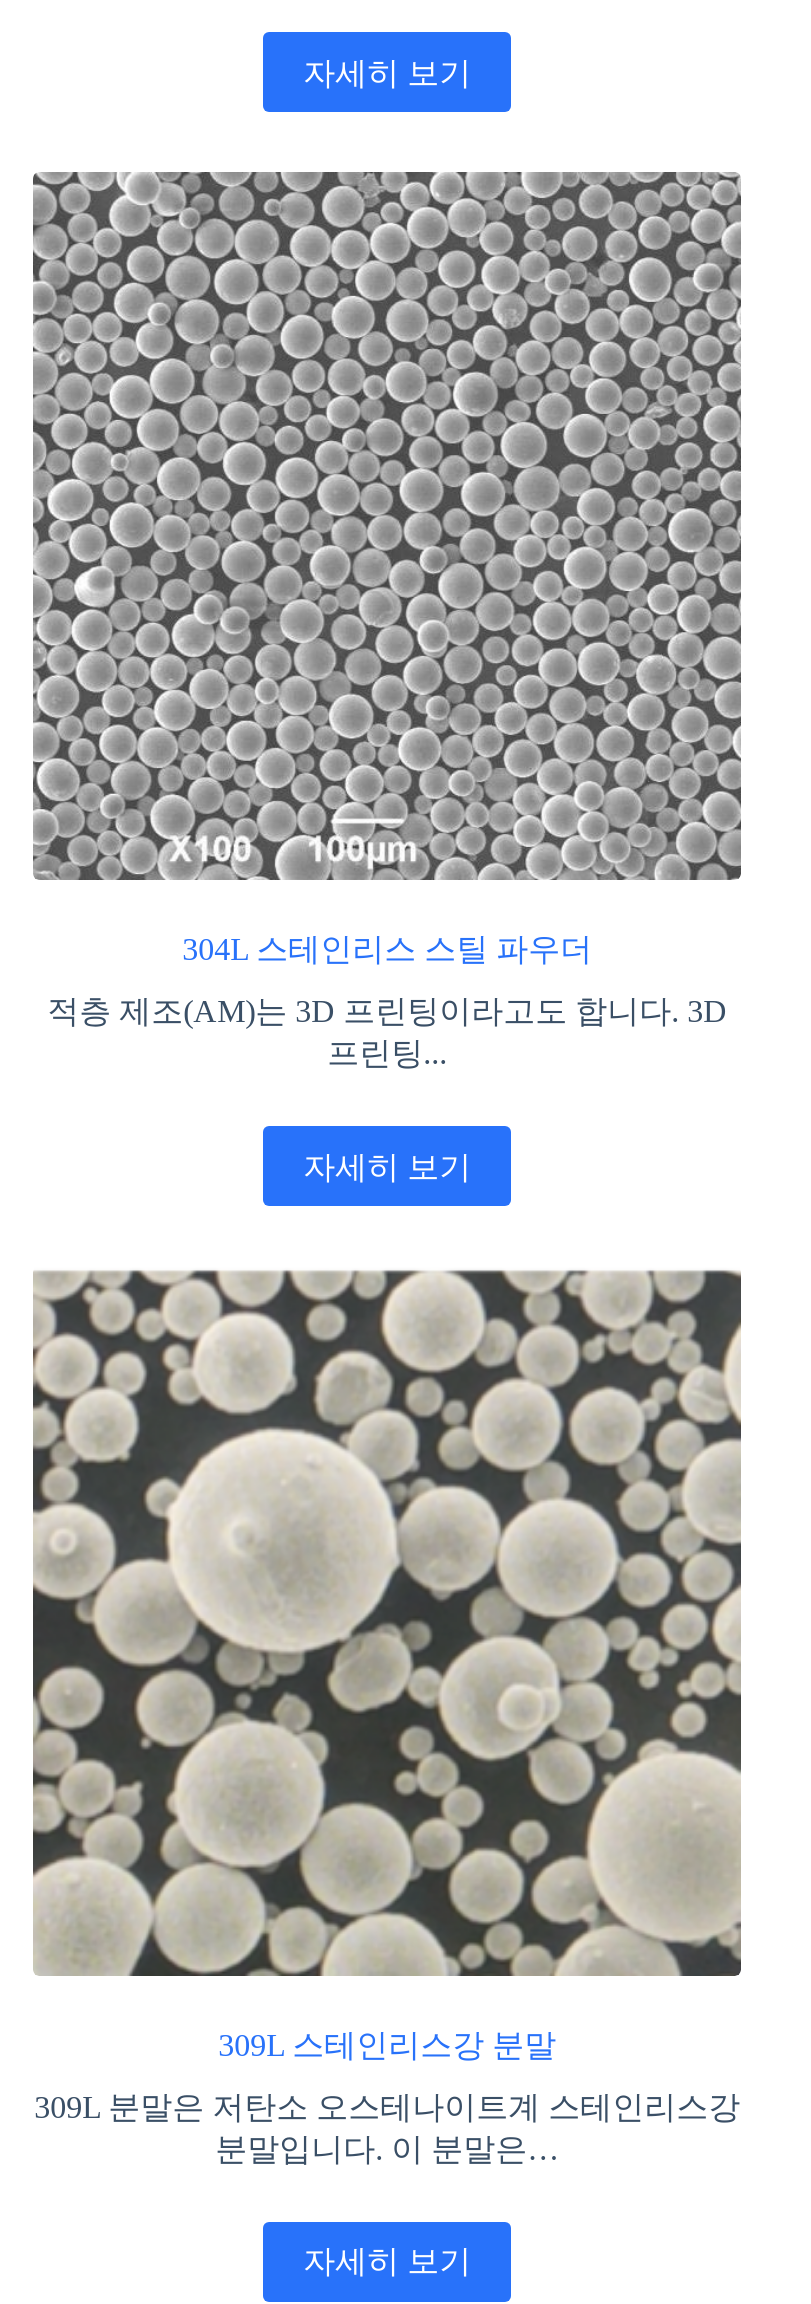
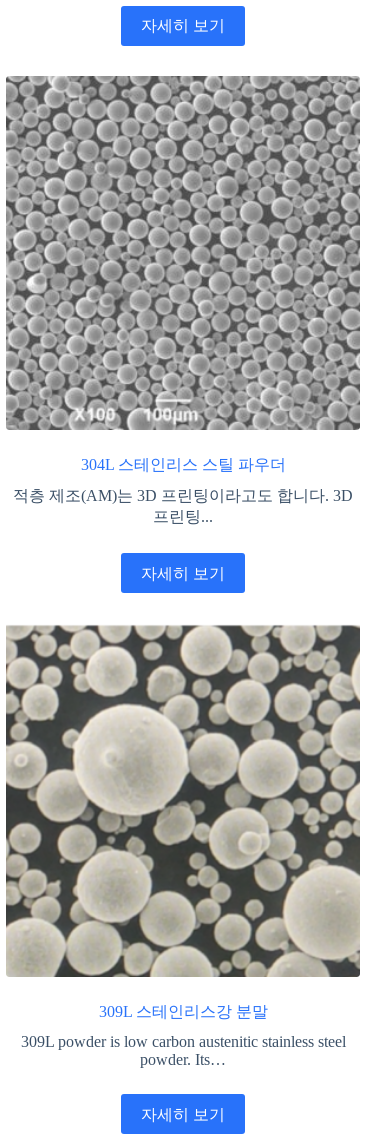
- 309L 분말은 저탄소 오스테나이트계 스테인리스강
- 분말입니다. 이 분말은…
+ 309L powder is low carbon austenitic stainless steel
+ powder. Its…
